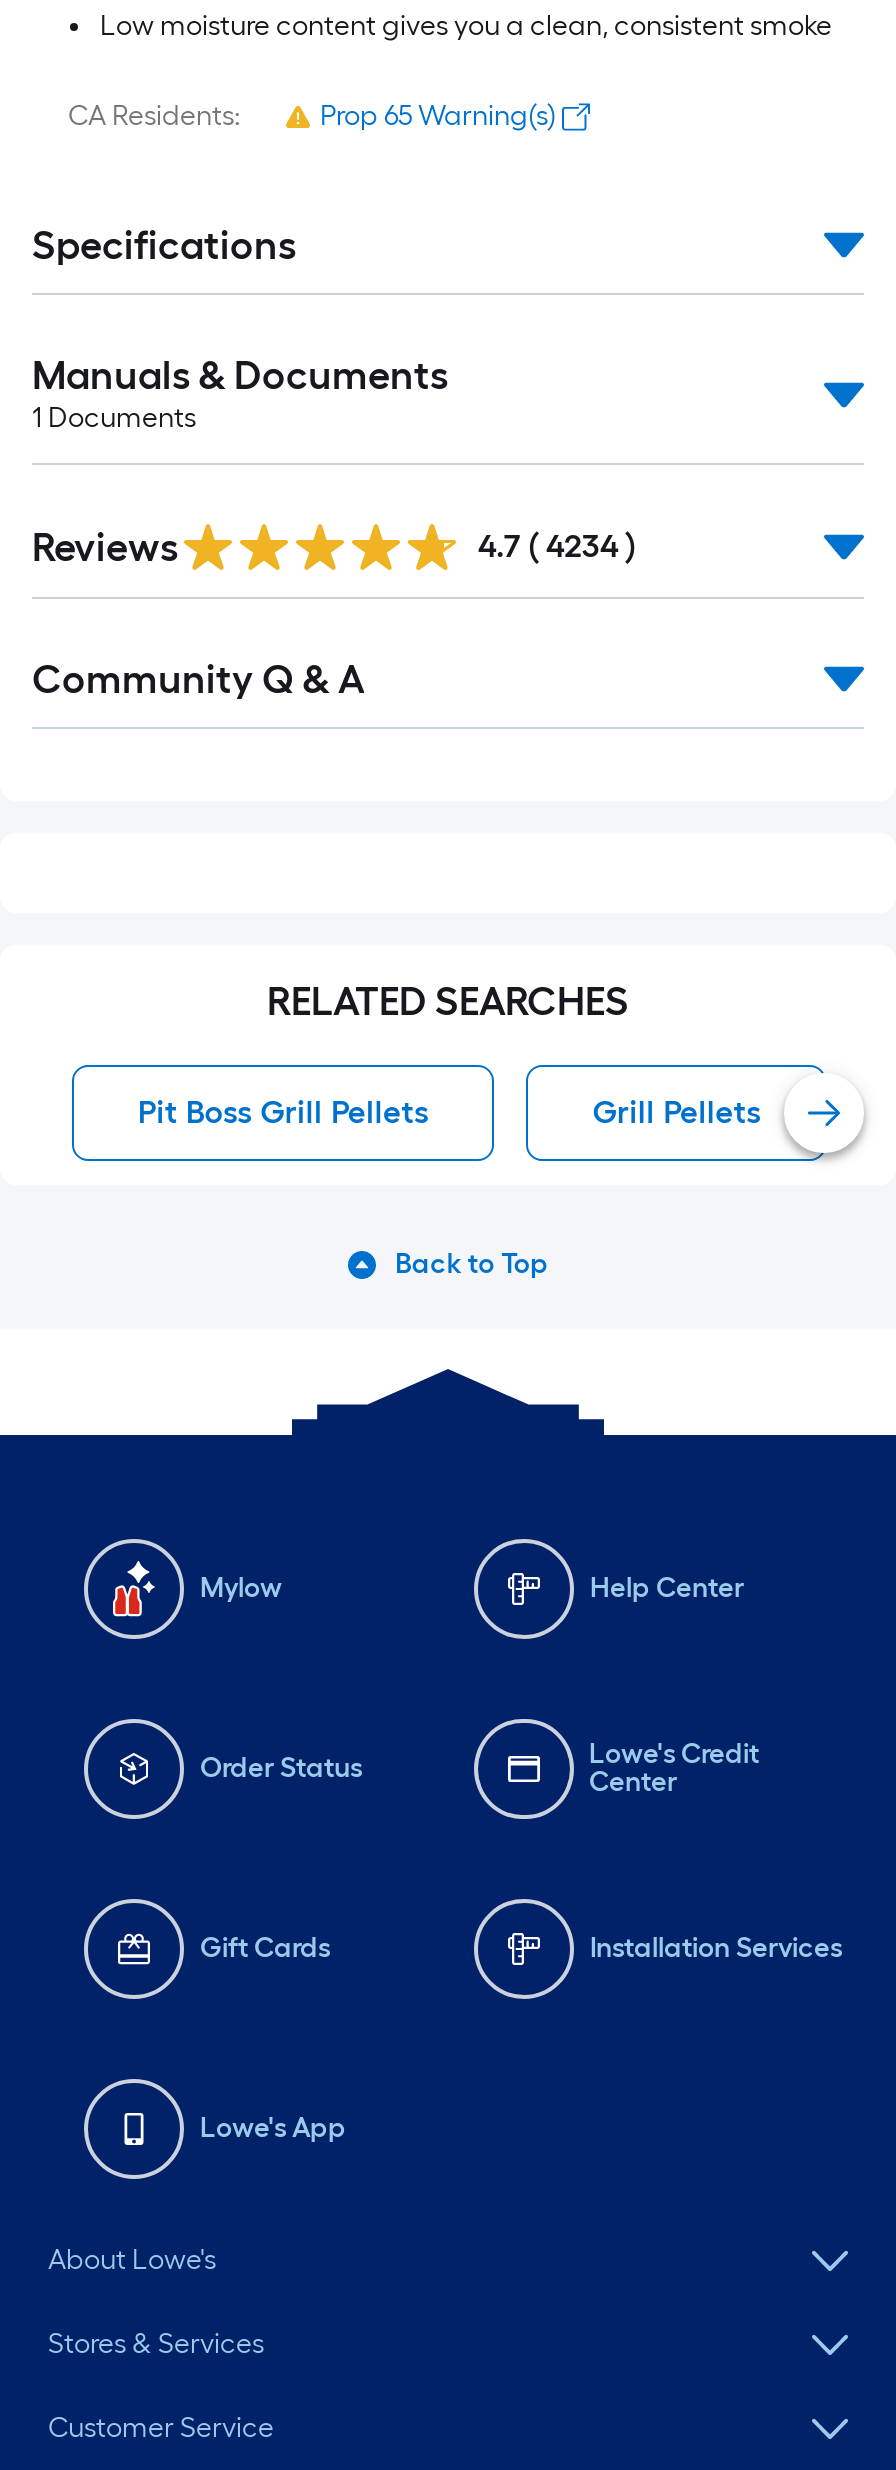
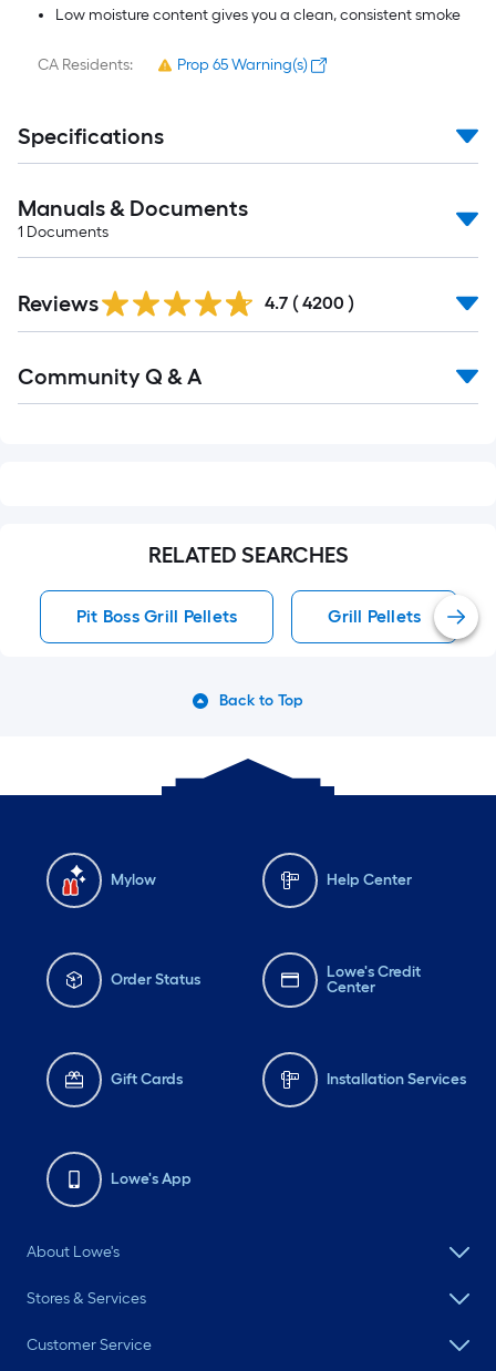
- 4.7 ( 4234 )
+ 4.7 ( 4200 )
